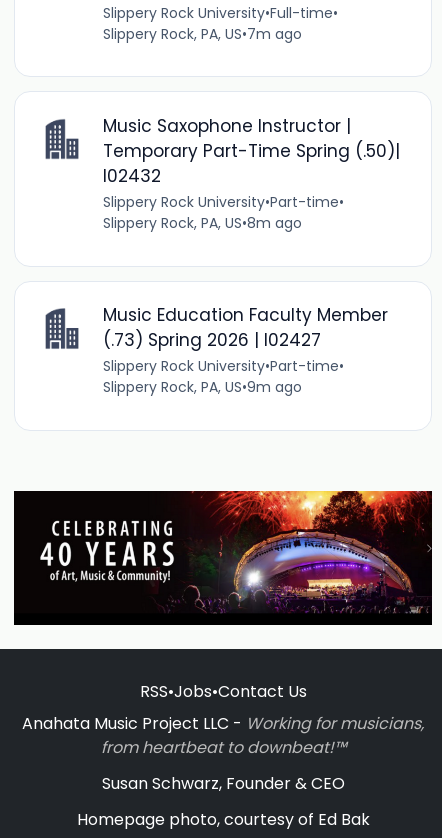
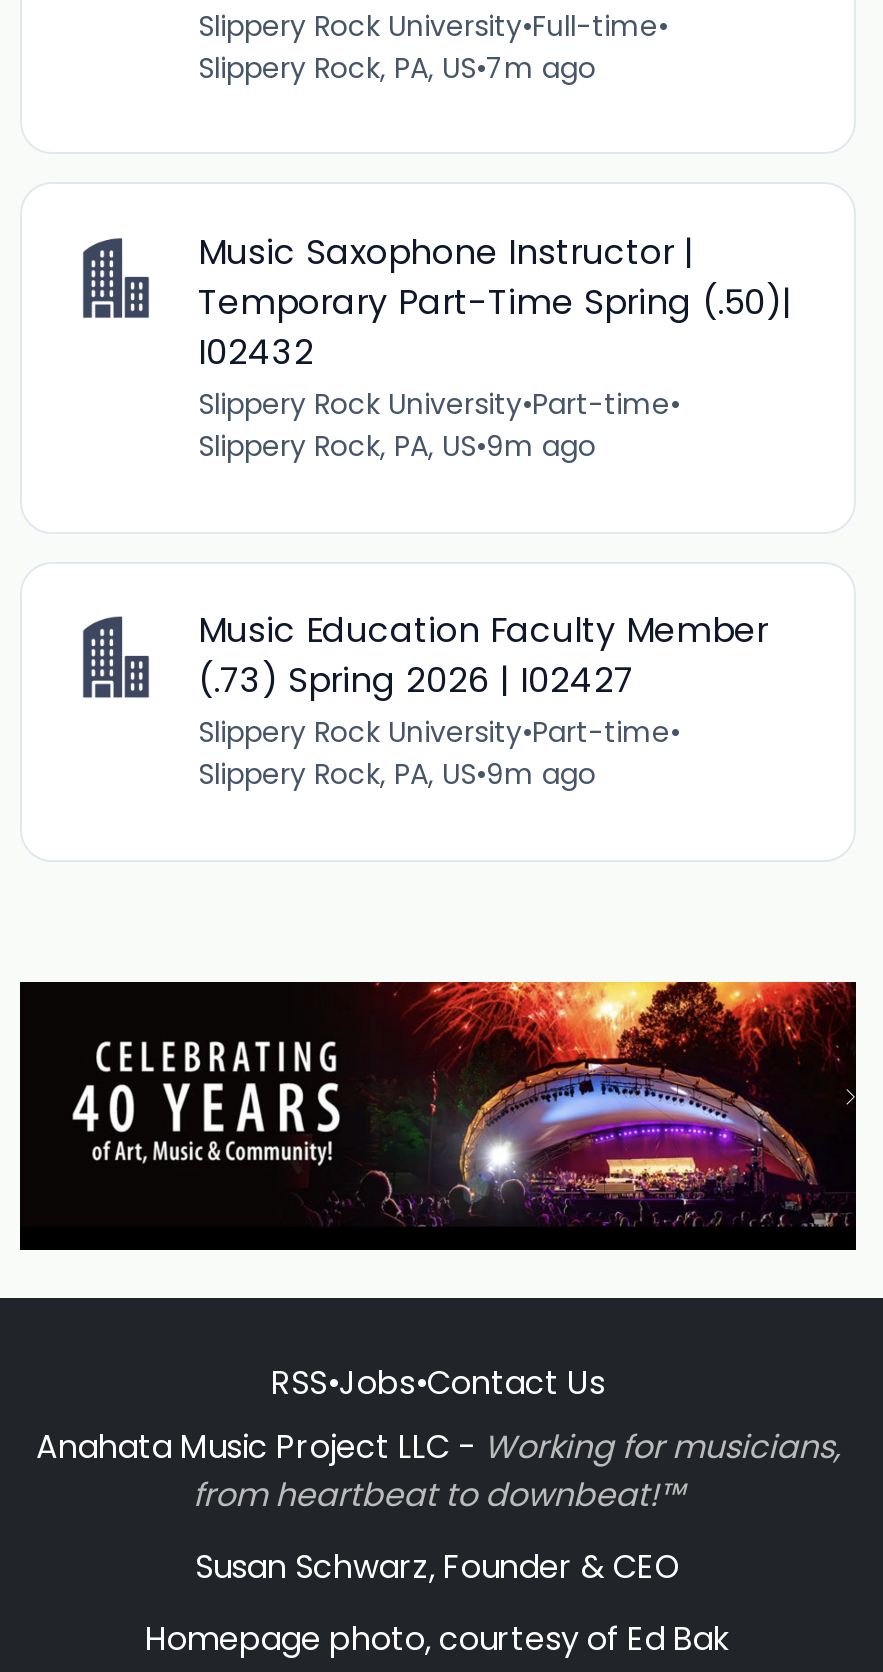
- Slippery Rock, PA, US•8m ago
+ Slippery Rock, PA, US•9m ago
